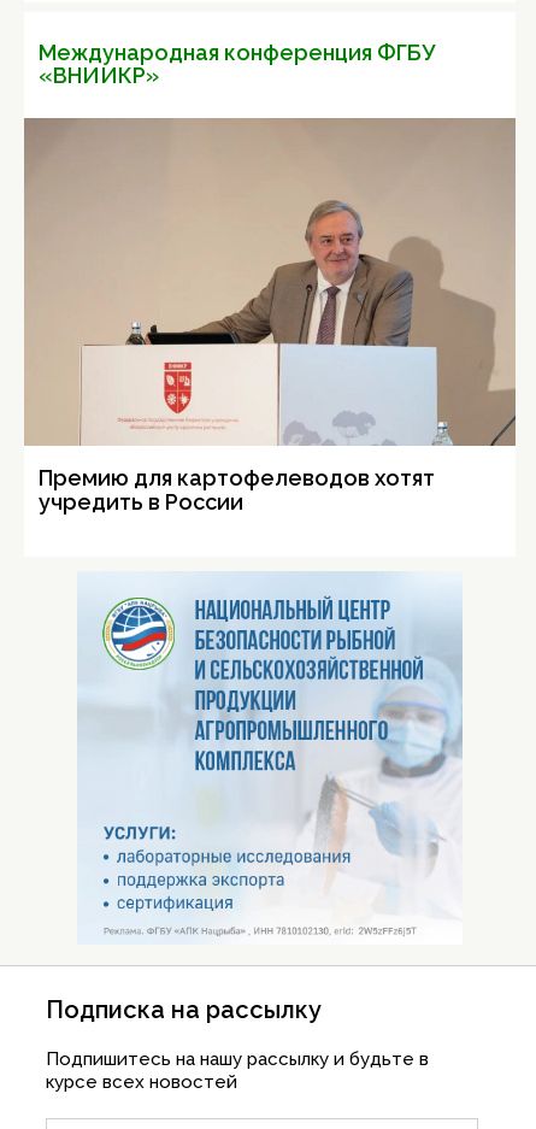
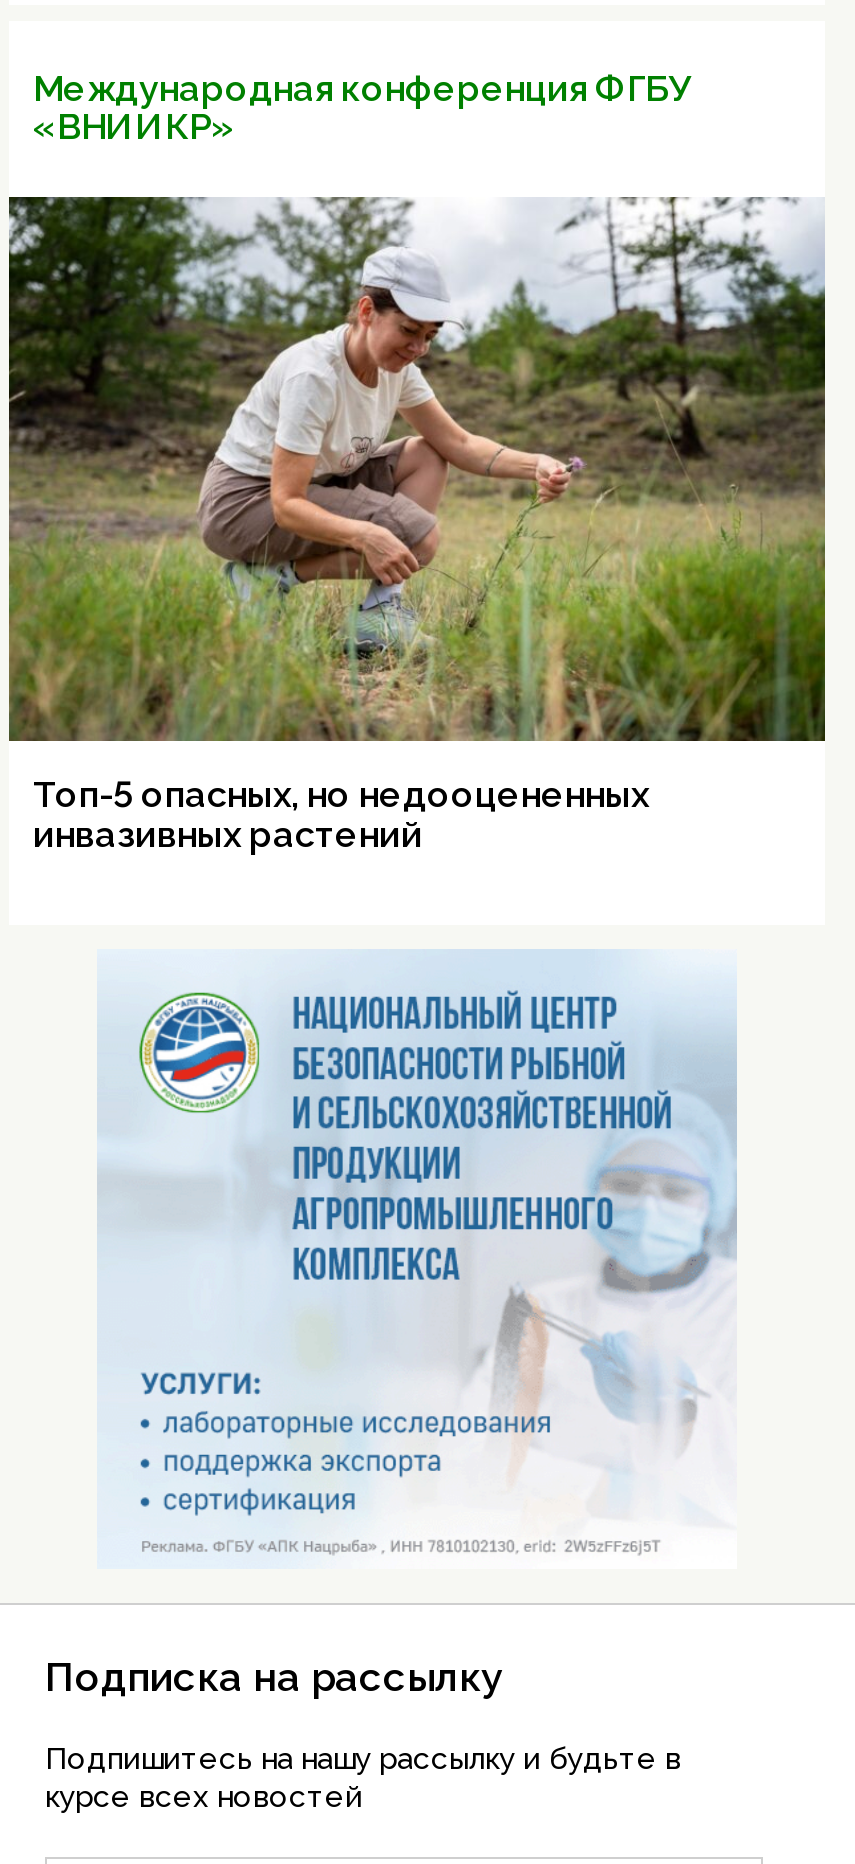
- [image]
- Премию для картофелеводов хотят
- учредить в России
+ [image]
+ Топ-5 опасных, но недооцененных
+ инвазивных растений
